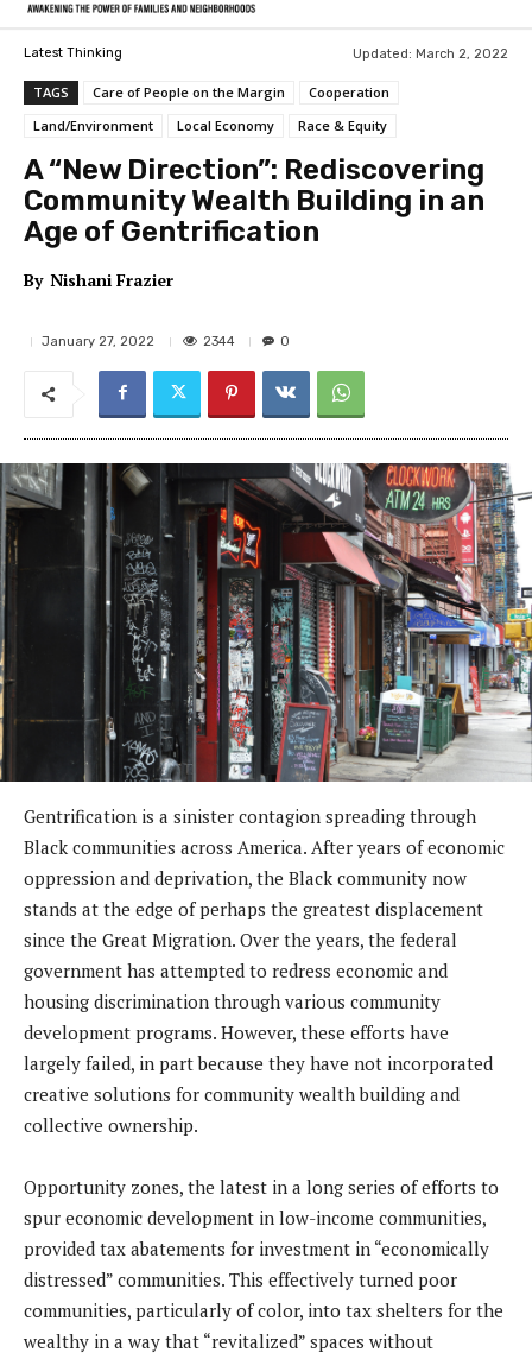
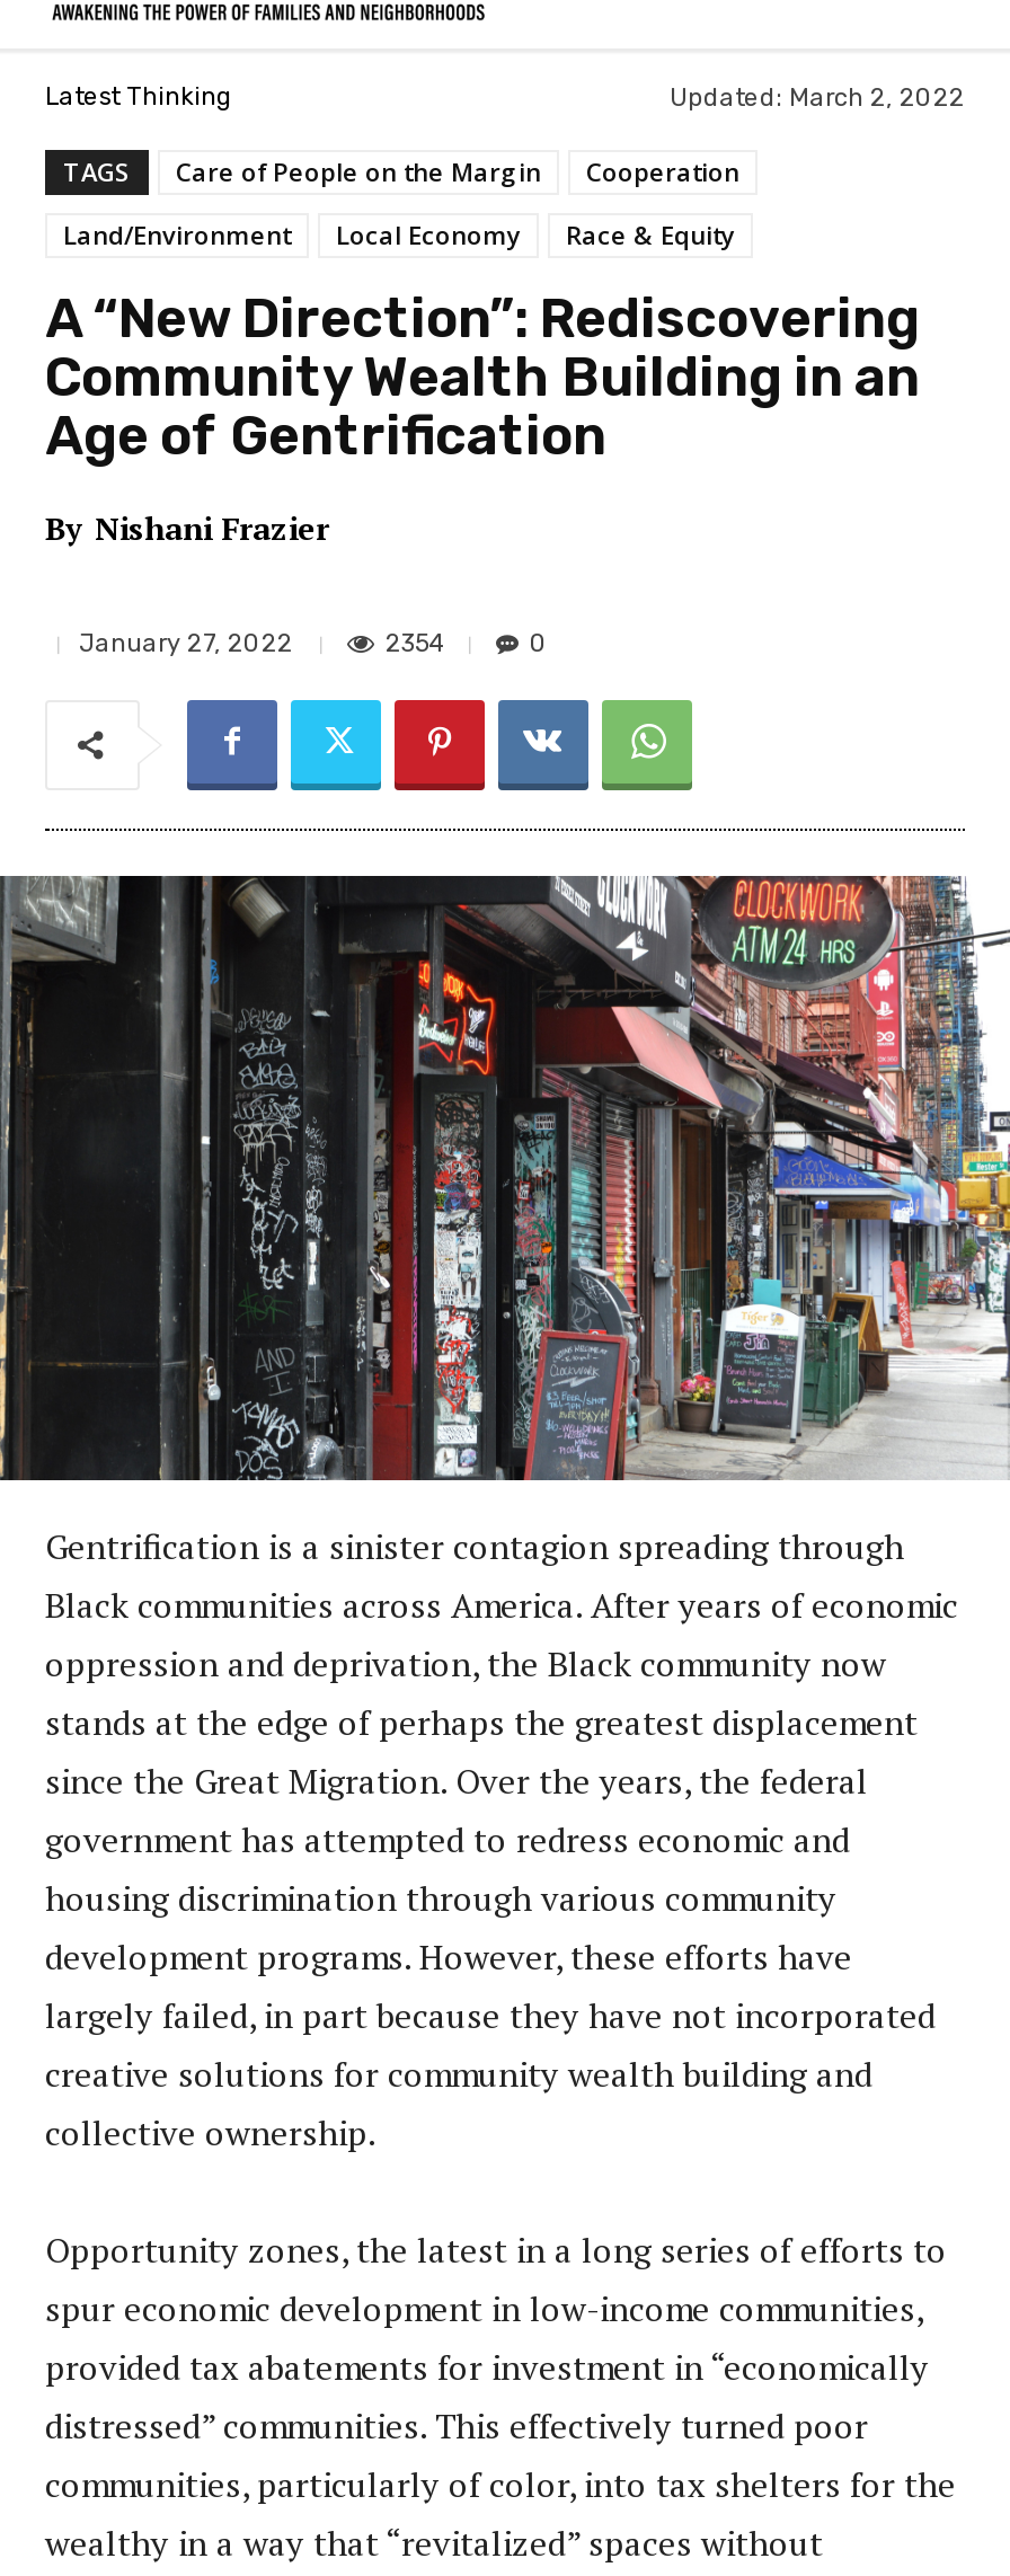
- 2344
+ 2354
